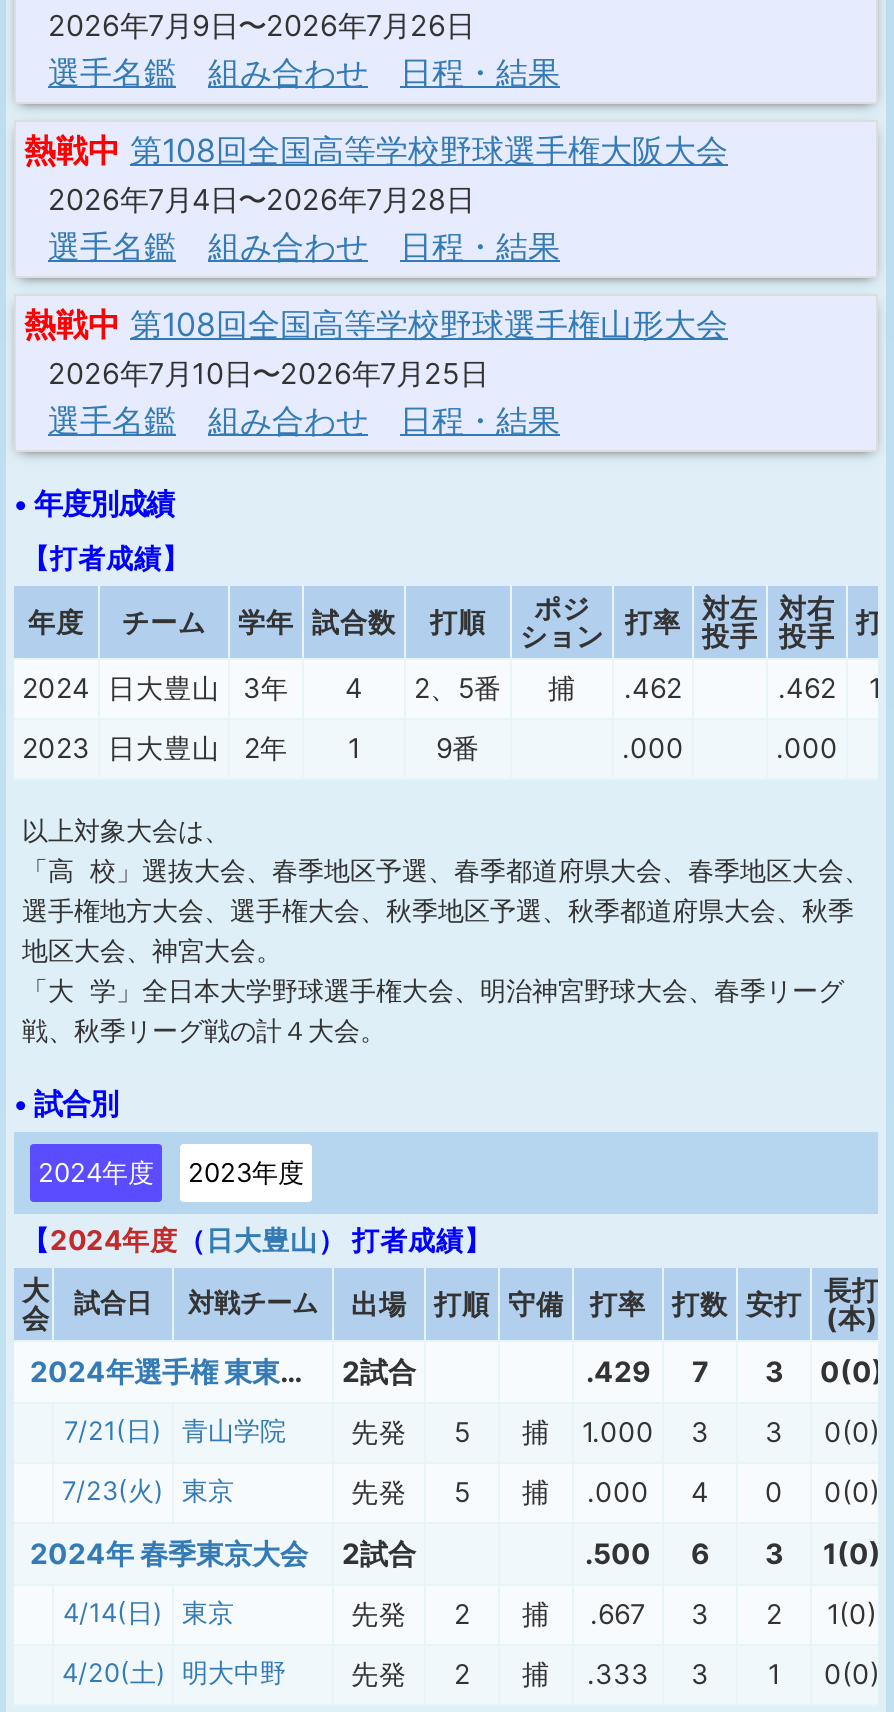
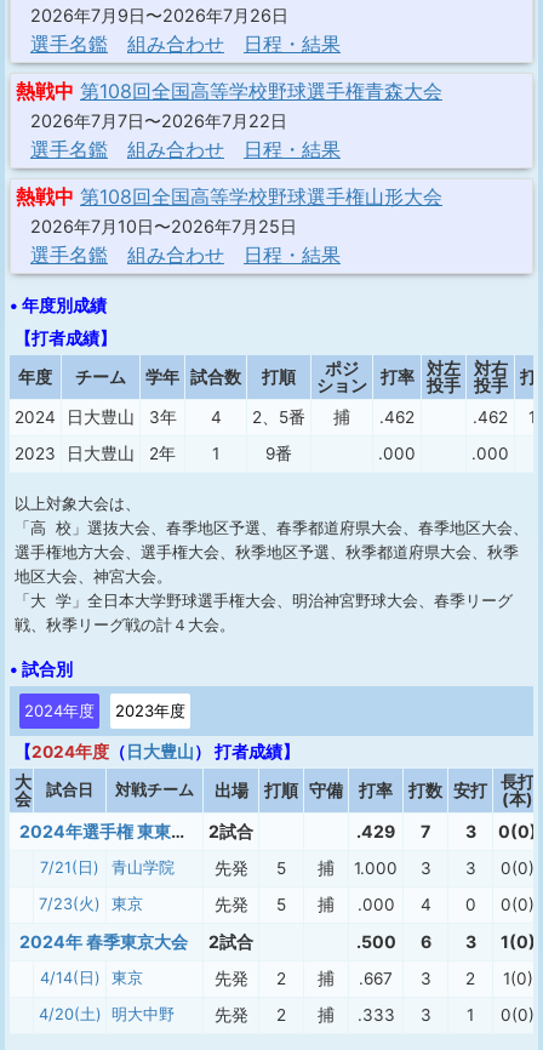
- 熱戦中 第108回全国高等学校野球選手権大阪大会
+ 熱戦中 第108回全国高等学校野球選手権青森大会

- 2026年7月4日〜2026年7月28日
+ 2026年7月7日〜2026年7月22日
